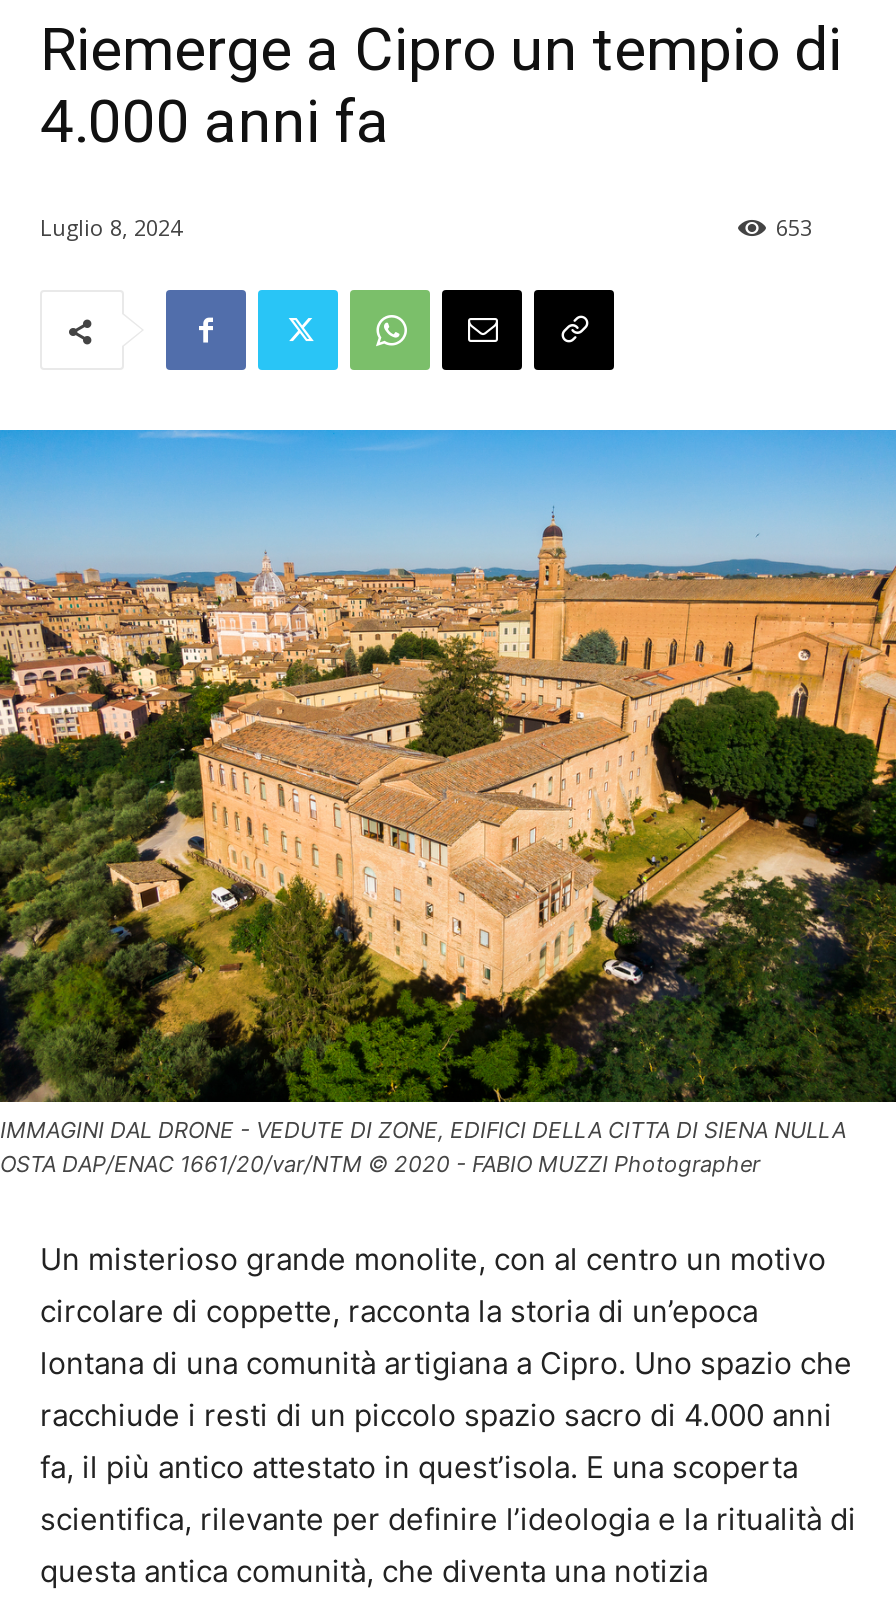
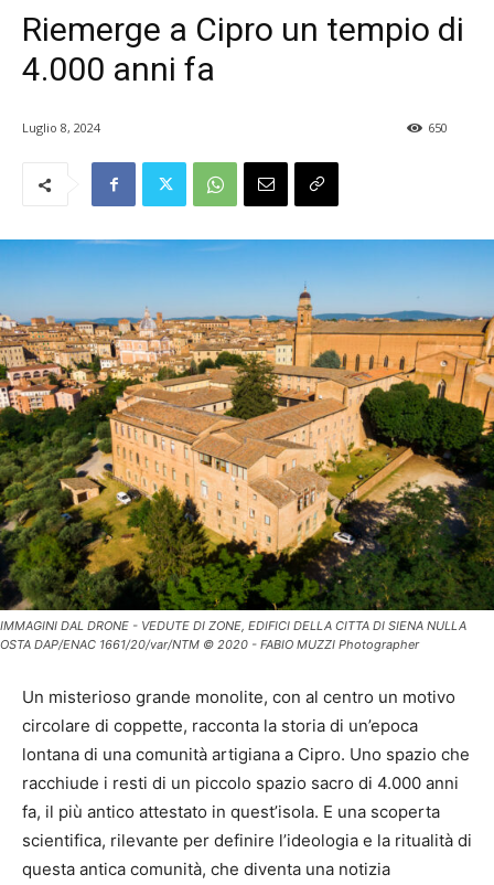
- 653
+ 650
